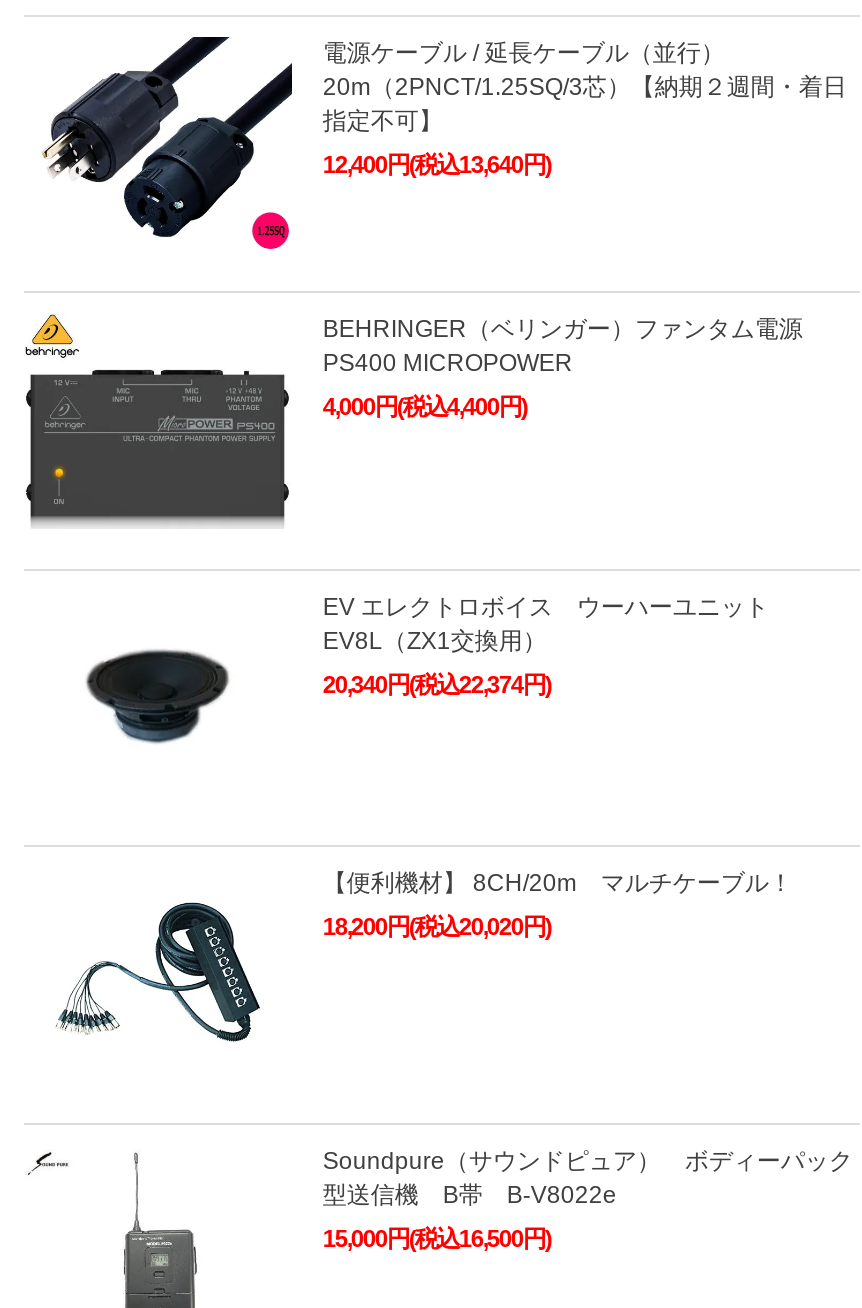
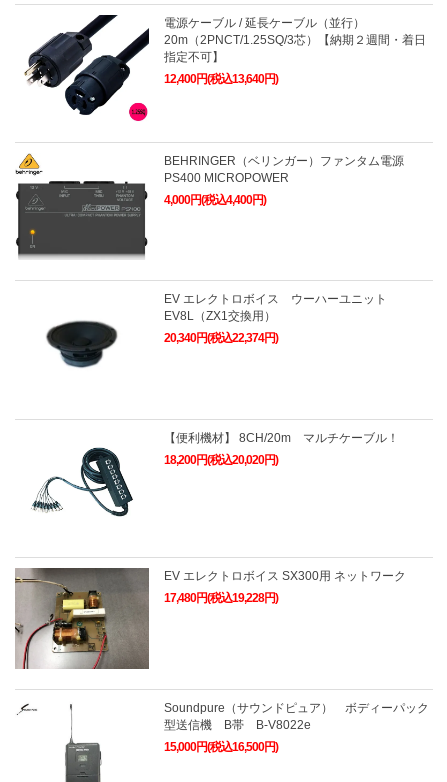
+ [image]
+ EV エレクトロボイス SX300用 ネットワーク
+ 17,480円(税込19,228円)
